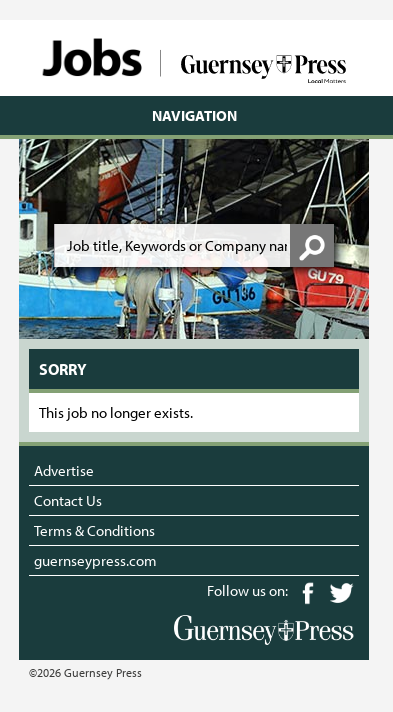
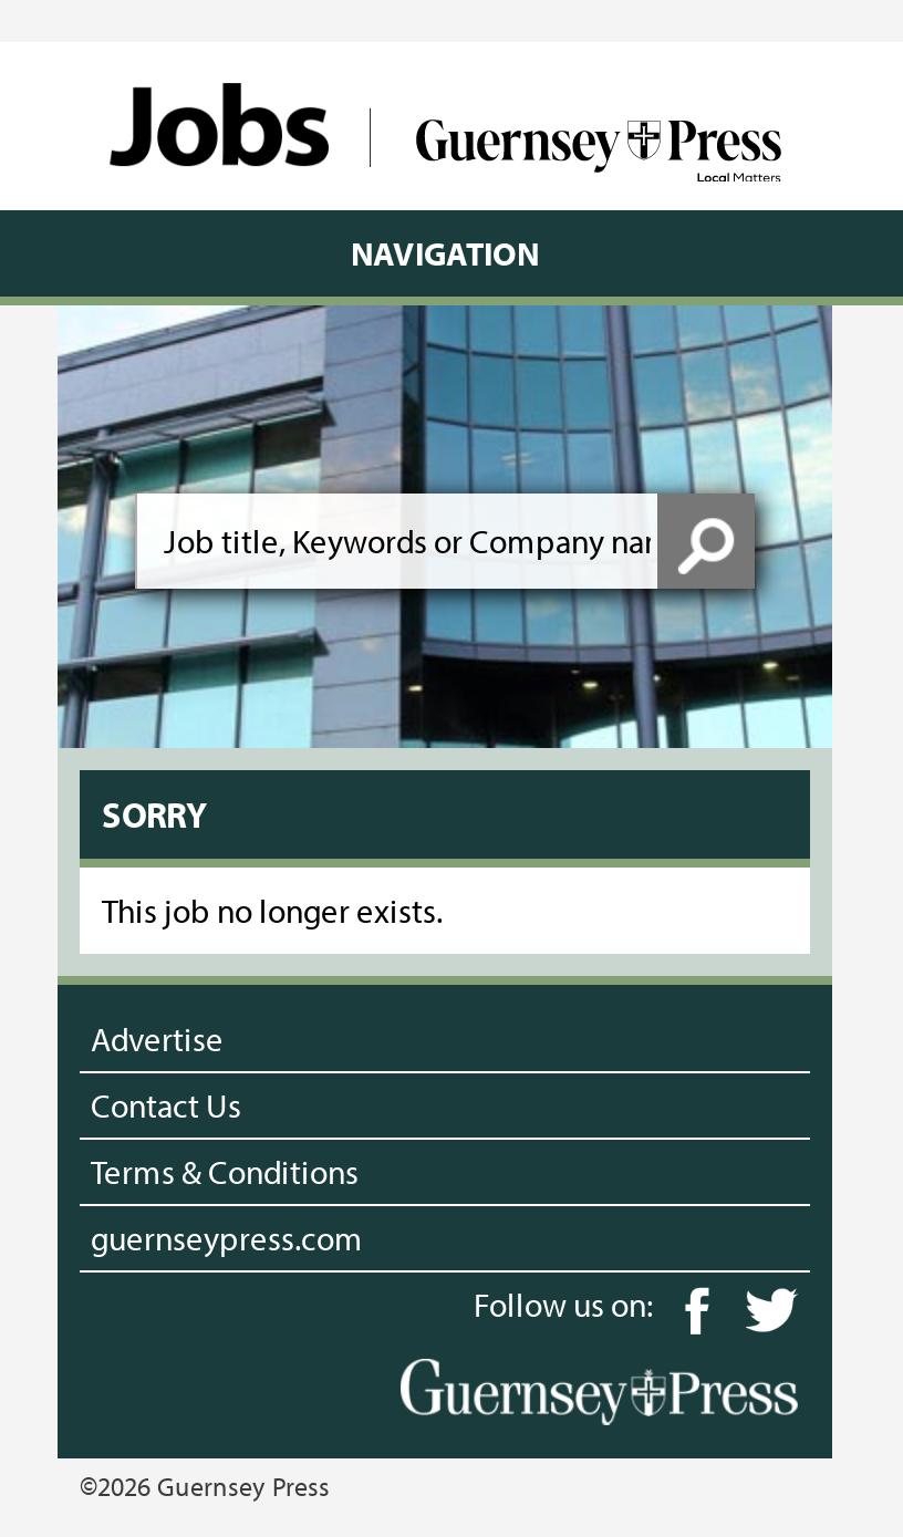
- [image]
+ [image]
